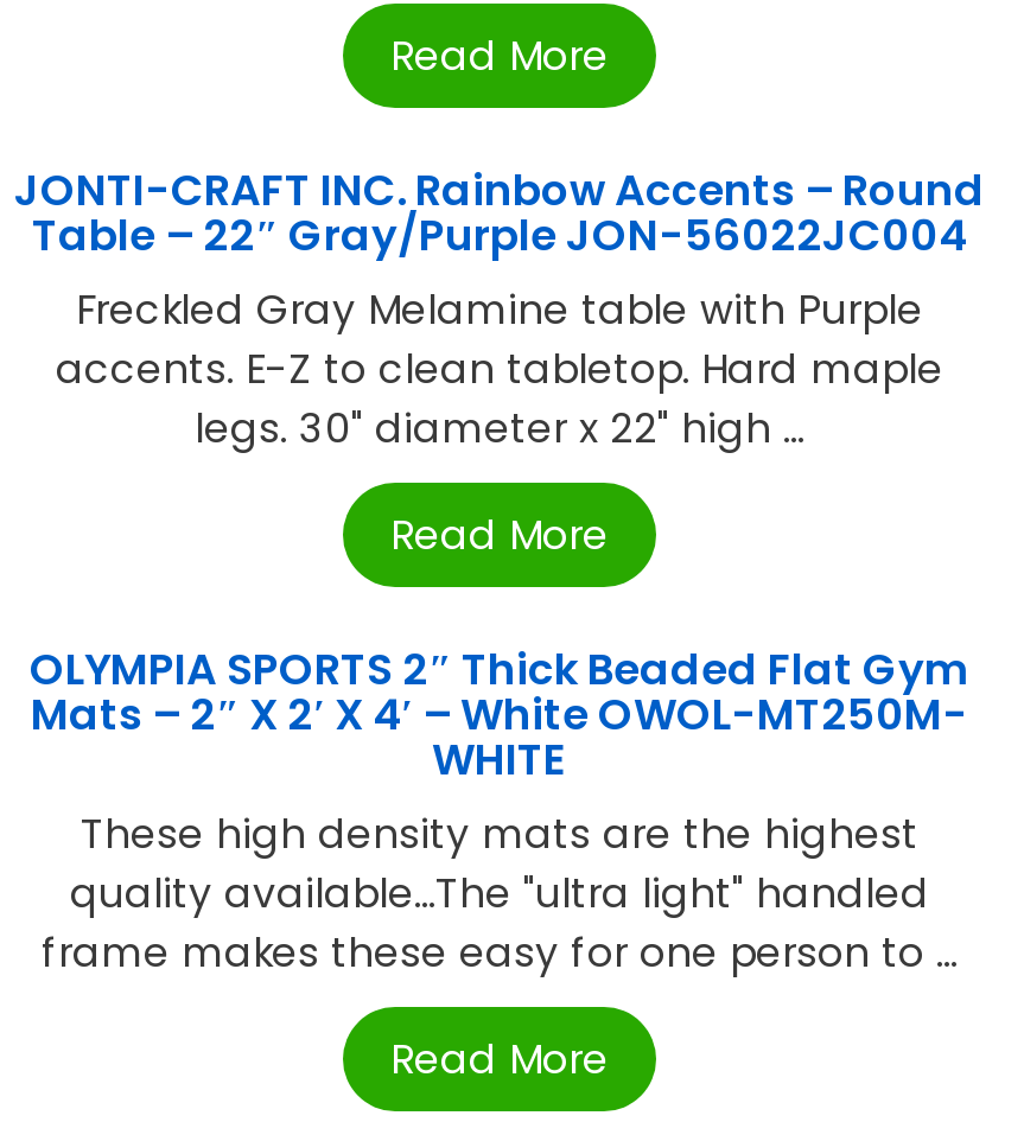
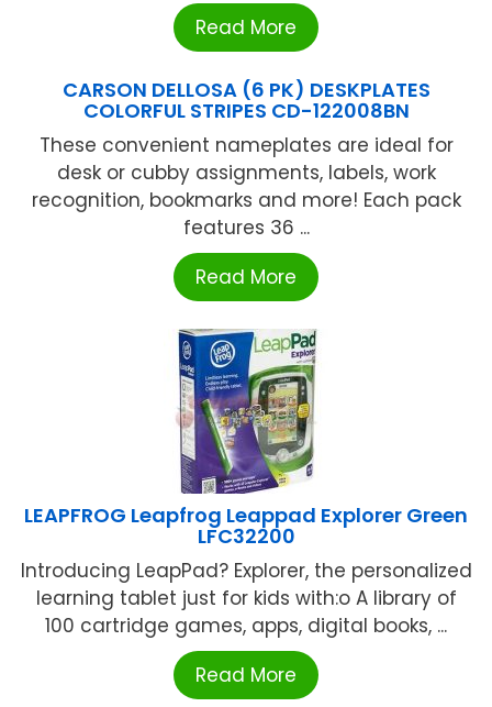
- JONTI-CRAFT INC. Rainbow Accents – Round
- Table – 22″ Gray/Purple JON-56022JC004
- Freckled Gray Melamine table with Purple
- accents. E-Z to clean tabletop. Hard maple
- legs. 30" diameter x 22" high ...
+ CARSON DELLOSA (6 PK) DESKPLATES
+ COLORFUL STRIPES CD-122008BN
+ These convenient nameplates are ideal for
+ desk or cubby assignments, labels, work
+ recognition, bookmarks and more! Each pack
+ features 36 ...

- OLYMPIA SPORTS 2″ Thick Beaded Flat Gym
- Mats – 2″ X 2′ X 4′ – White OWOL-MT250M-
- WHITE
- These high density mats are the highest
- quality available...The "ultra light" handled
- frame makes these easy for one person to ...
+ LEAPFROG Leapfrog Leappad Explorer Green
+ LFC32200
+ Introducing LeapPad? Explorer, the personalized
+ learning tablet just for kids with:o A library of
+ 100 cartridge games, apps, digital books, ...
